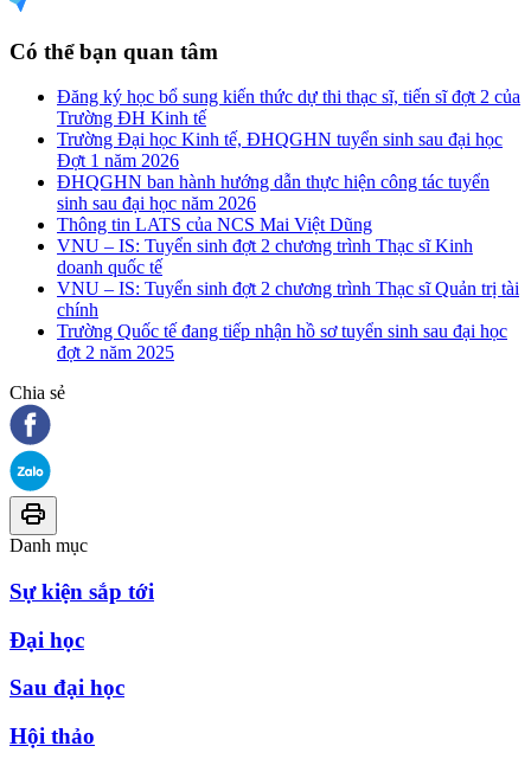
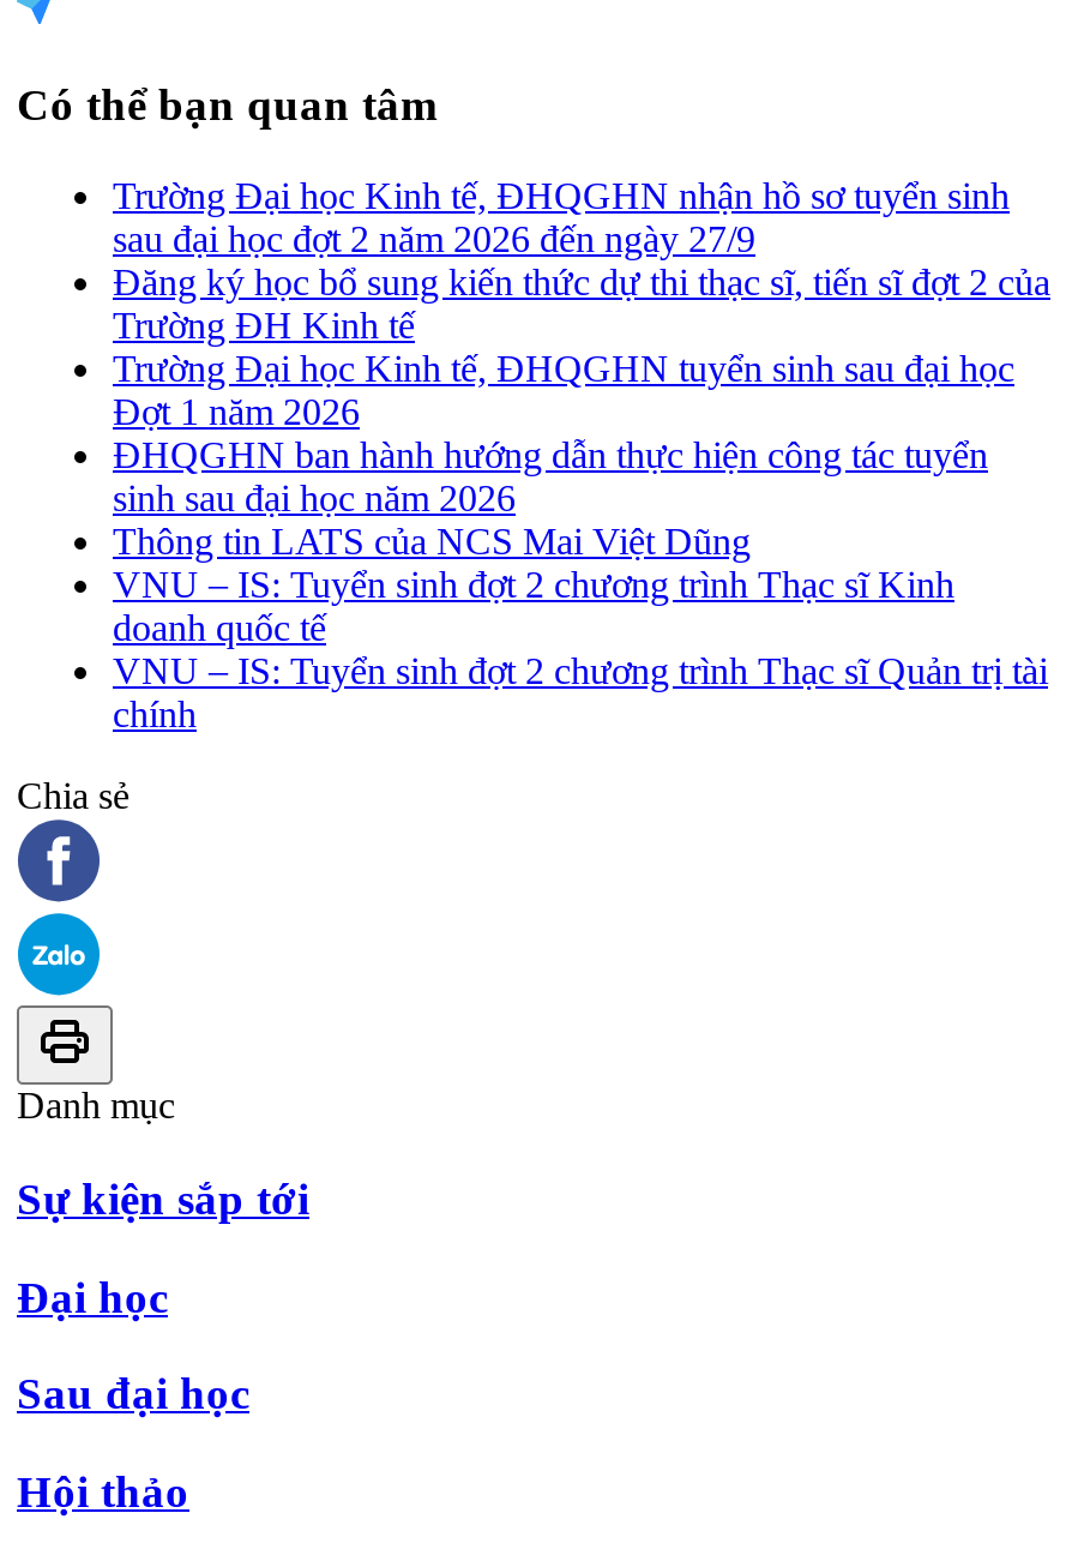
+ Trường Đại học Kinh tế, ĐHQGHN nhận hồ sơ tuyển sinh
+ sau đại học đợt 2 năm 2026 đến ngày 27/9

moved down: Đăng ký học bổ sung kiến thức dự thi thạc sĩ, tiến sĩ đợt 2 của | Trường ĐH Kinh tế | Trường Đại học Kinh tế, ĐHQGHN tuyển sinh sau đại học | ... | VNU – IS: Tuyển sinh đợt 2 chương trình Thạc sĩ Quản trị tài | chính

- Trường Quốc tế đang tiếp nhận hồ sơ tuyển sinh sau đại học
- đợt 2 năm 2025
